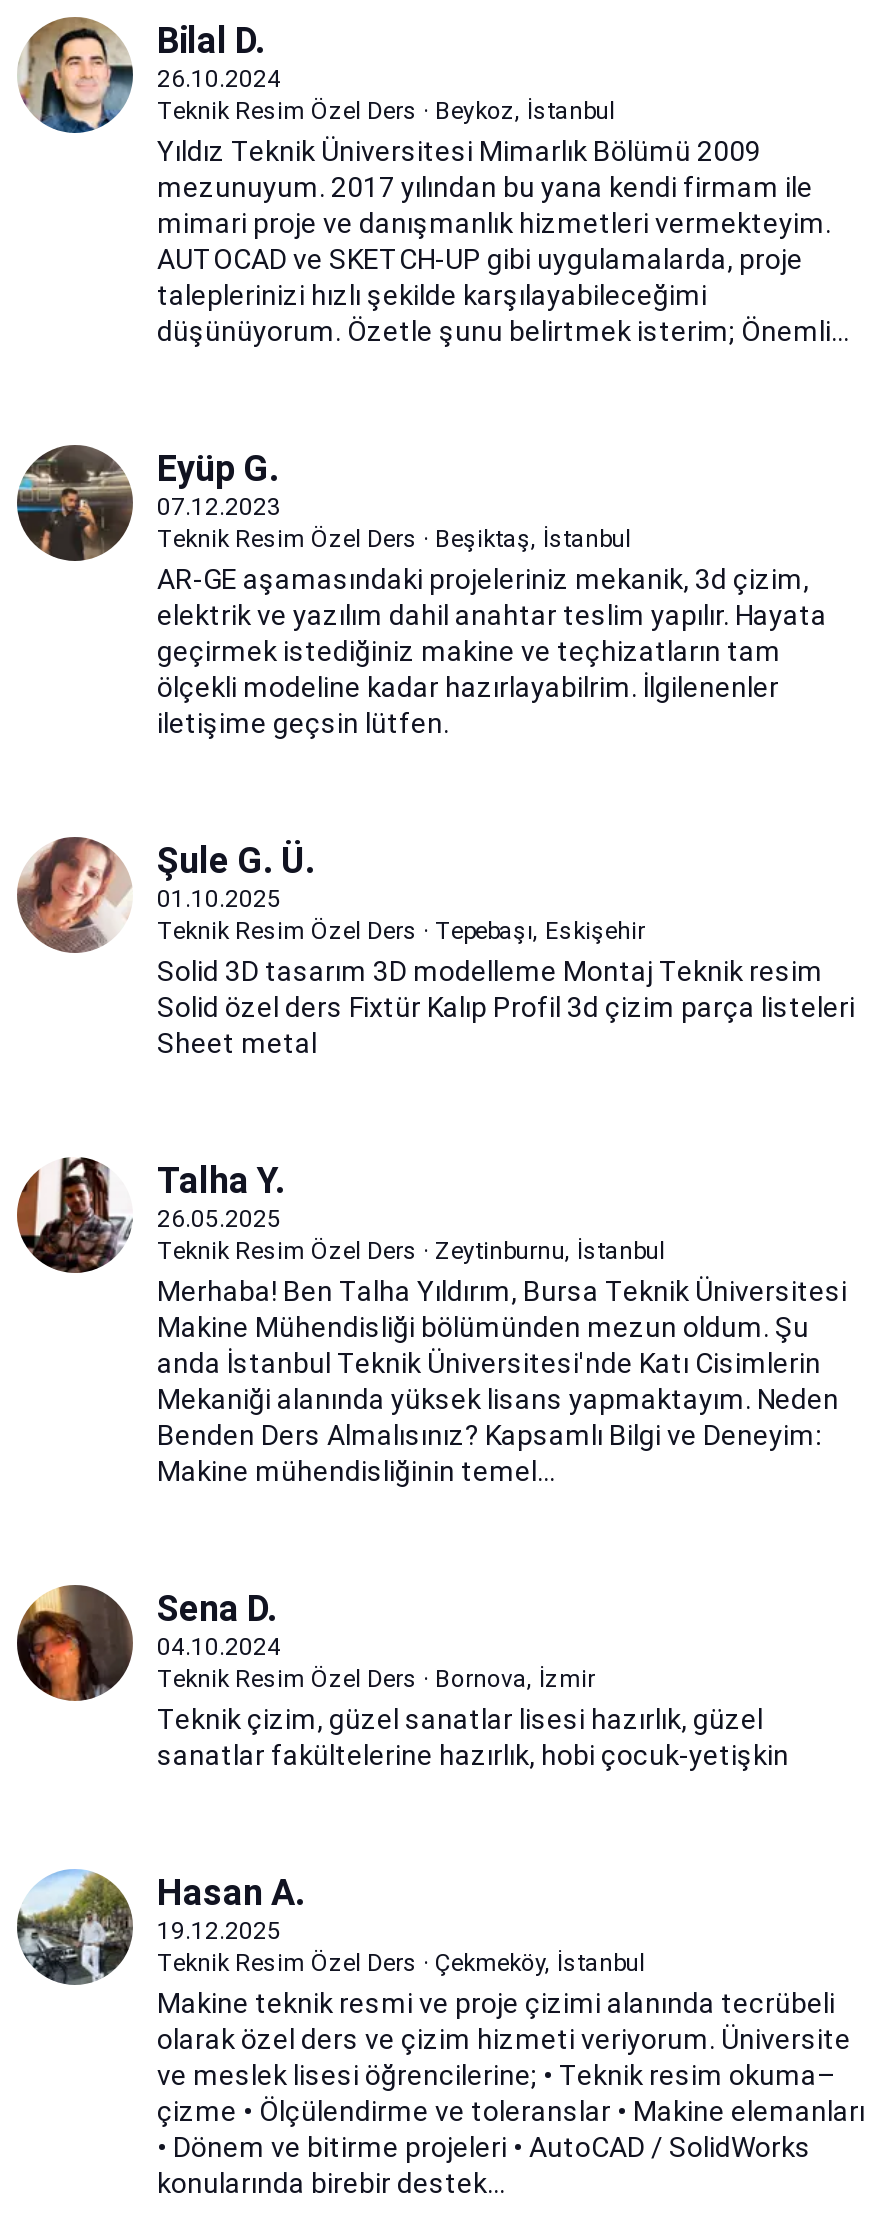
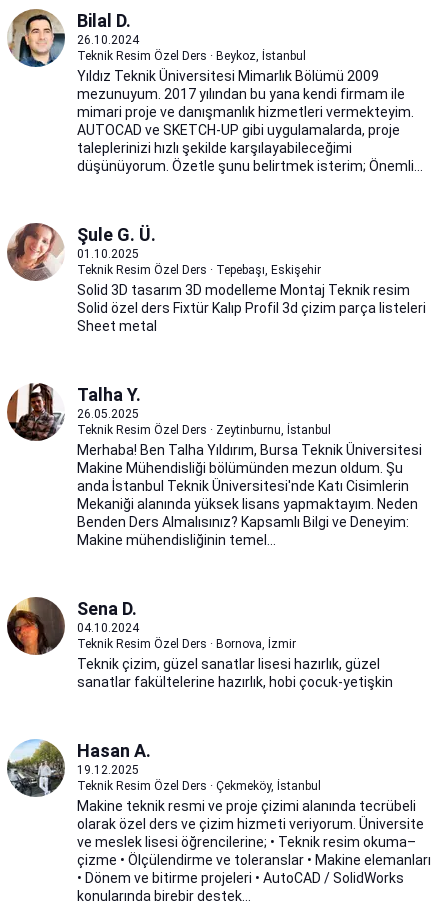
- [image]
- Eyüp G.
- 07.12.2023
- Teknik Resim Özel Ders · Beşiktaş, İstanbul
- AR-GE aşamasındaki projeleriniz mekanik, 3d çizim,
- elektrik ve yazılım dahil anahtar teslim yapılır. Hayata
- geçirmek istediğiniz makine ve teçhizatların tam
- ölçekli modeline kadar hazırlayabilrim. İlgilenenler
- iletişime geçsin lütfen.
